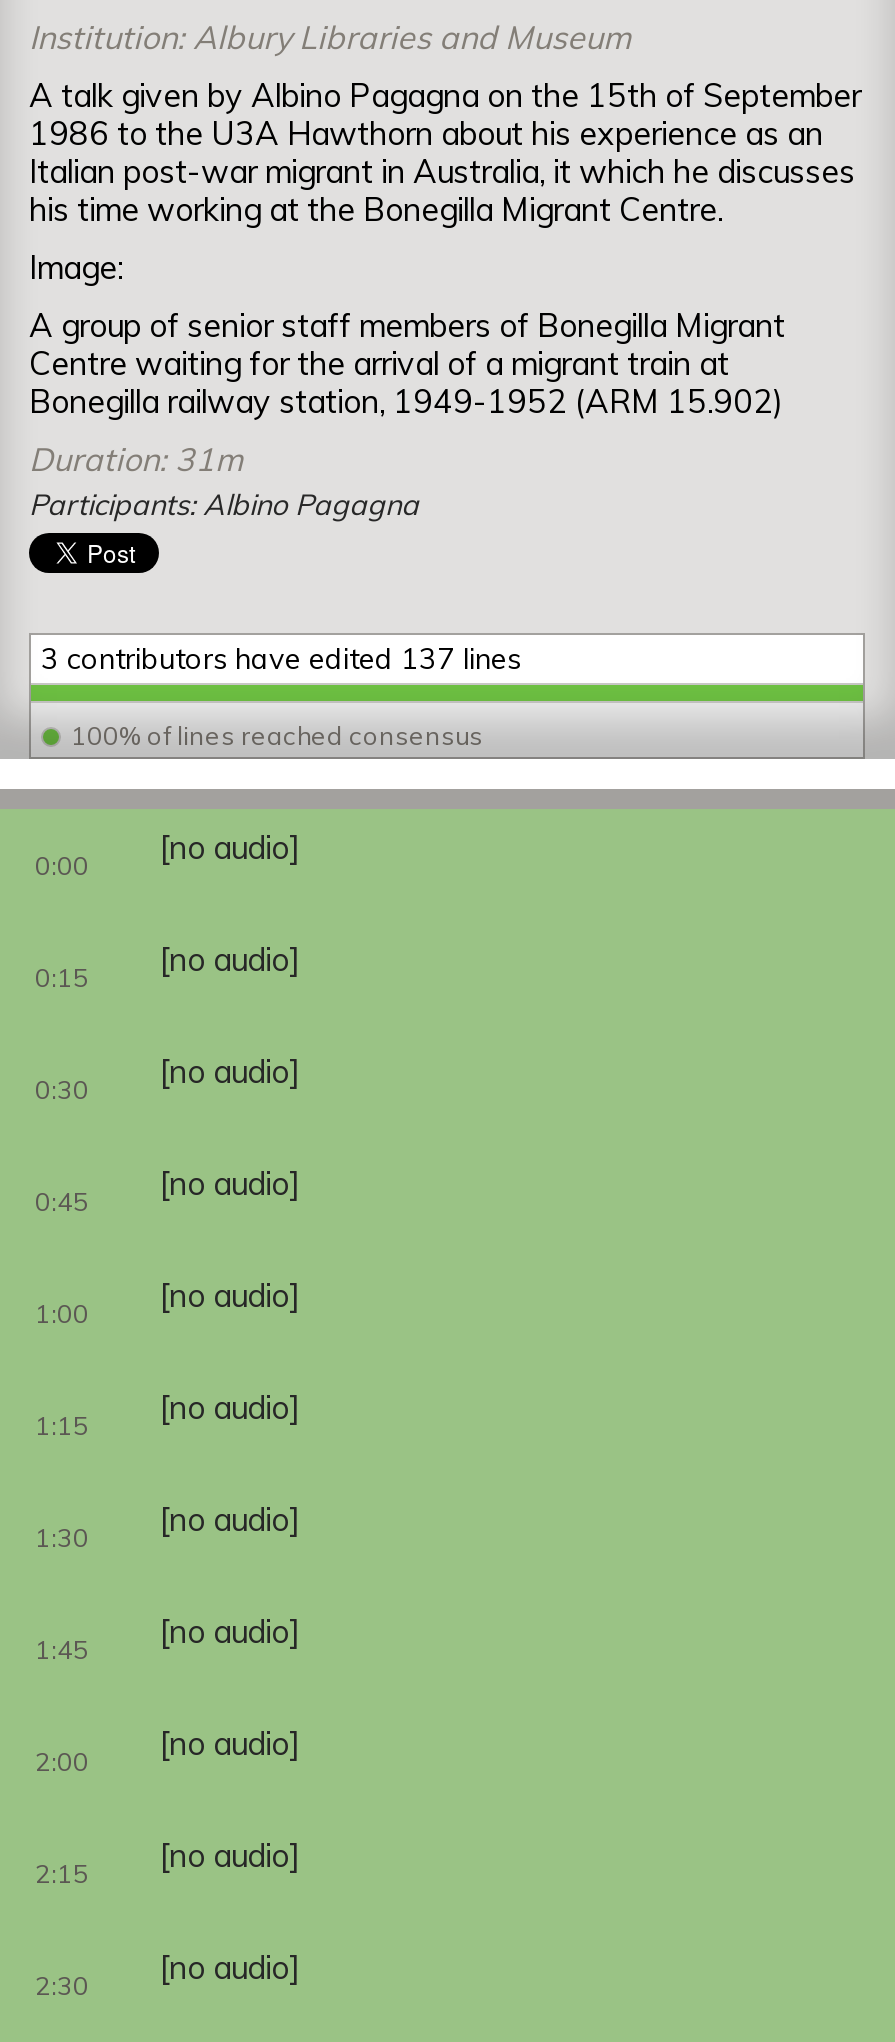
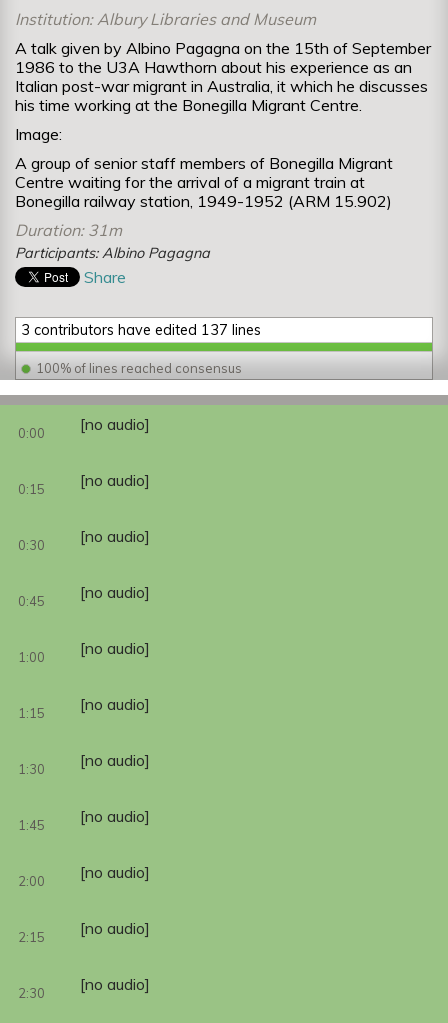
+ Share
